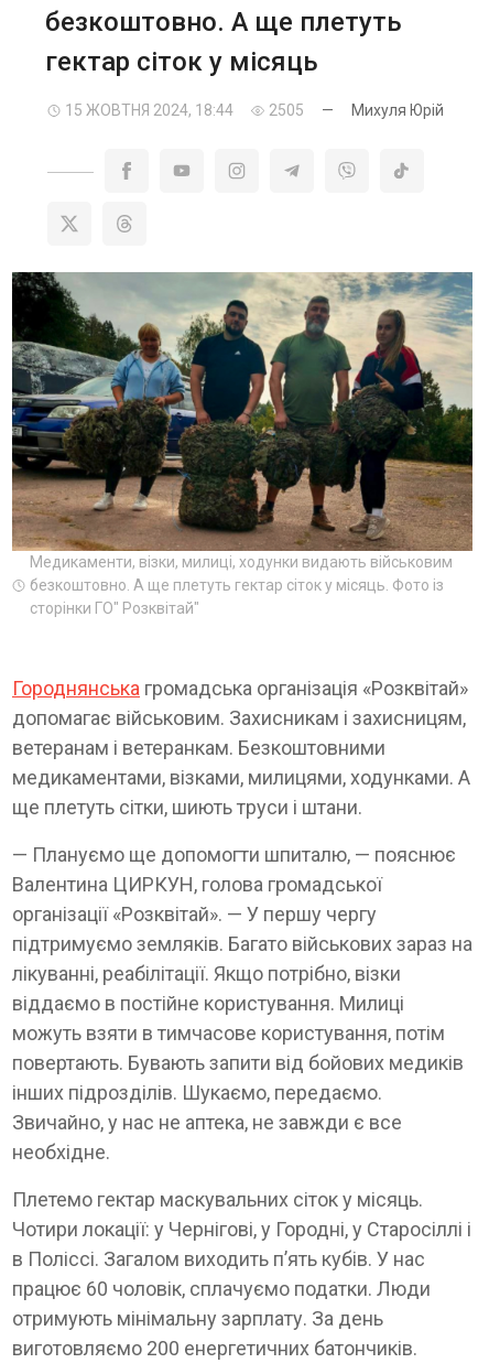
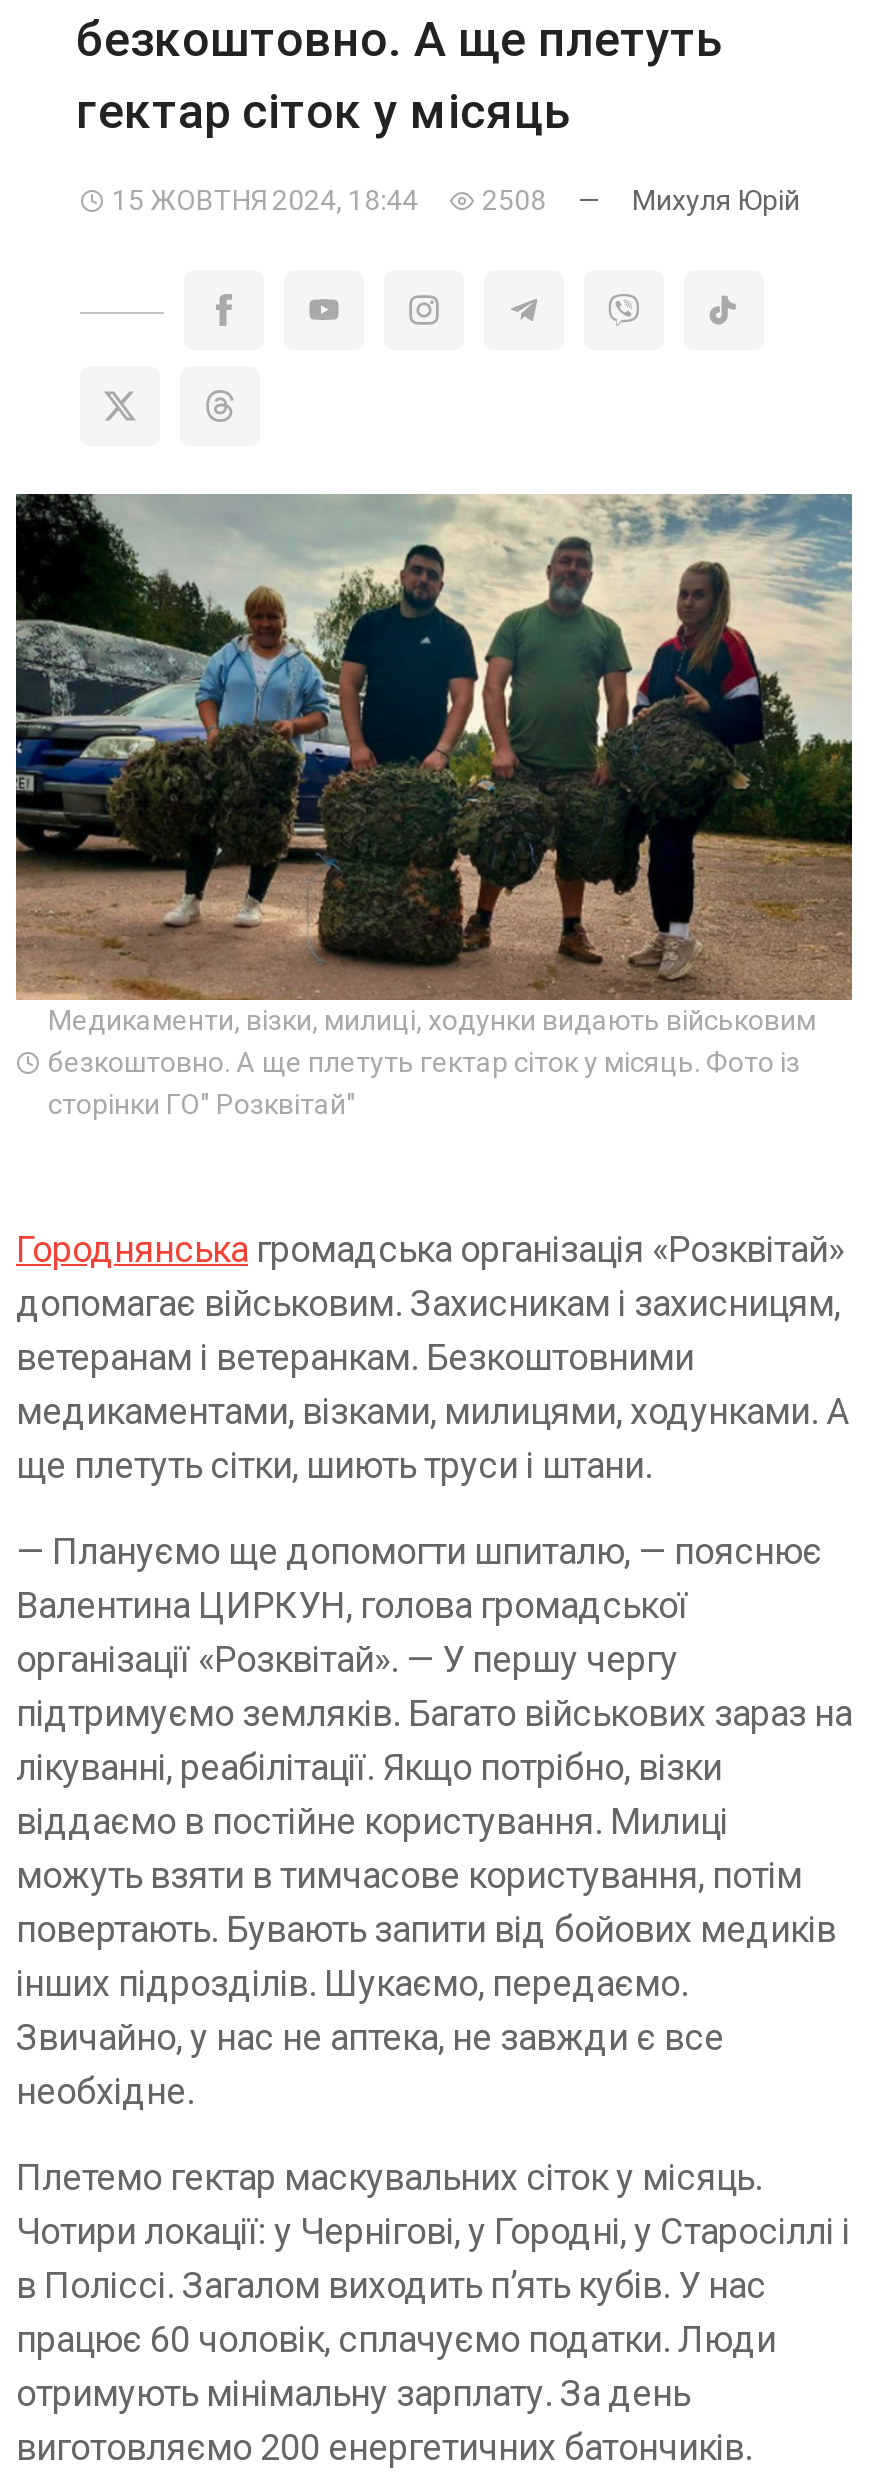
- 2505
+ 2508
